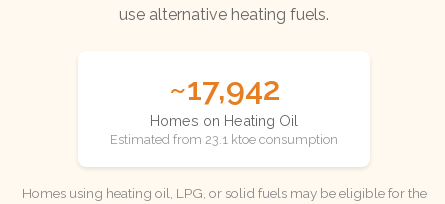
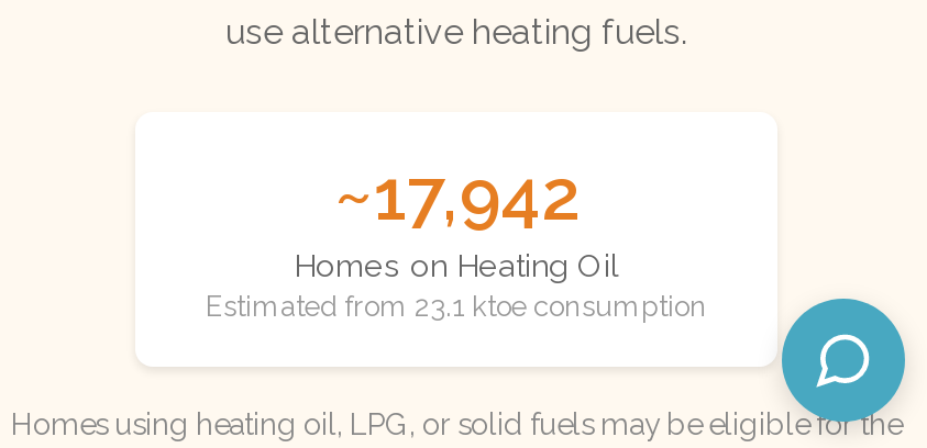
+ [image]
